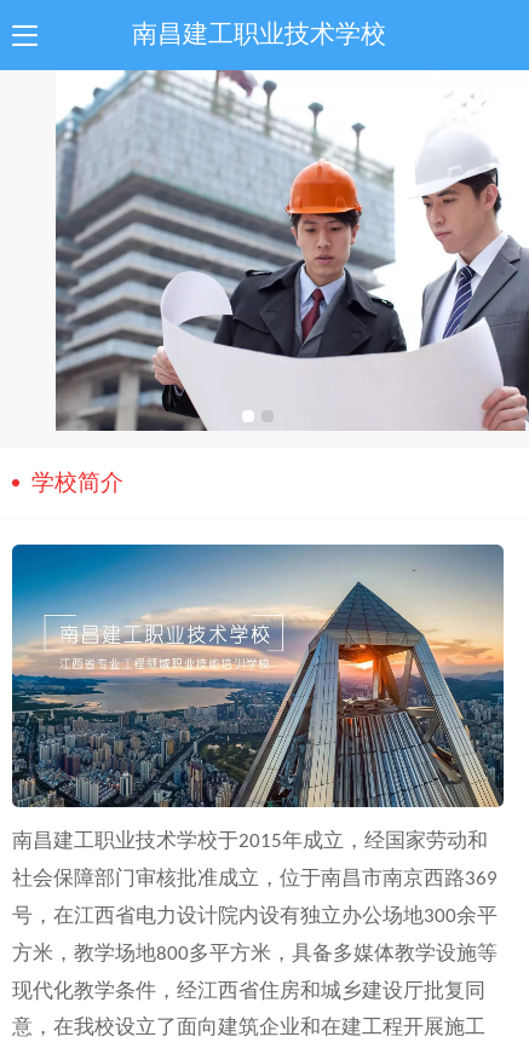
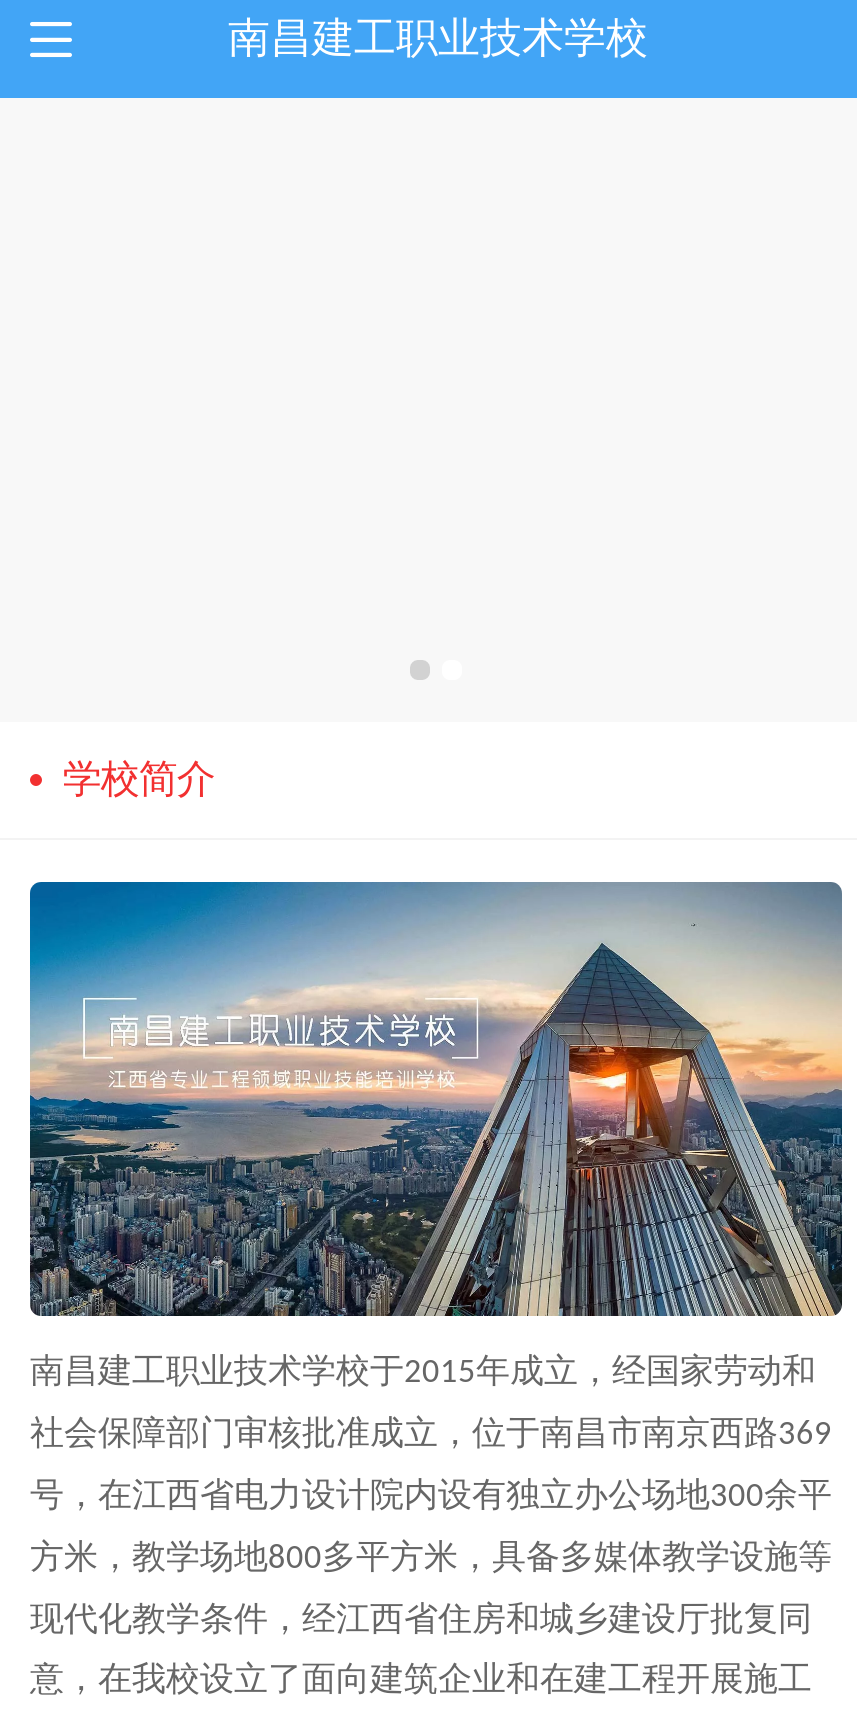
- [image]
